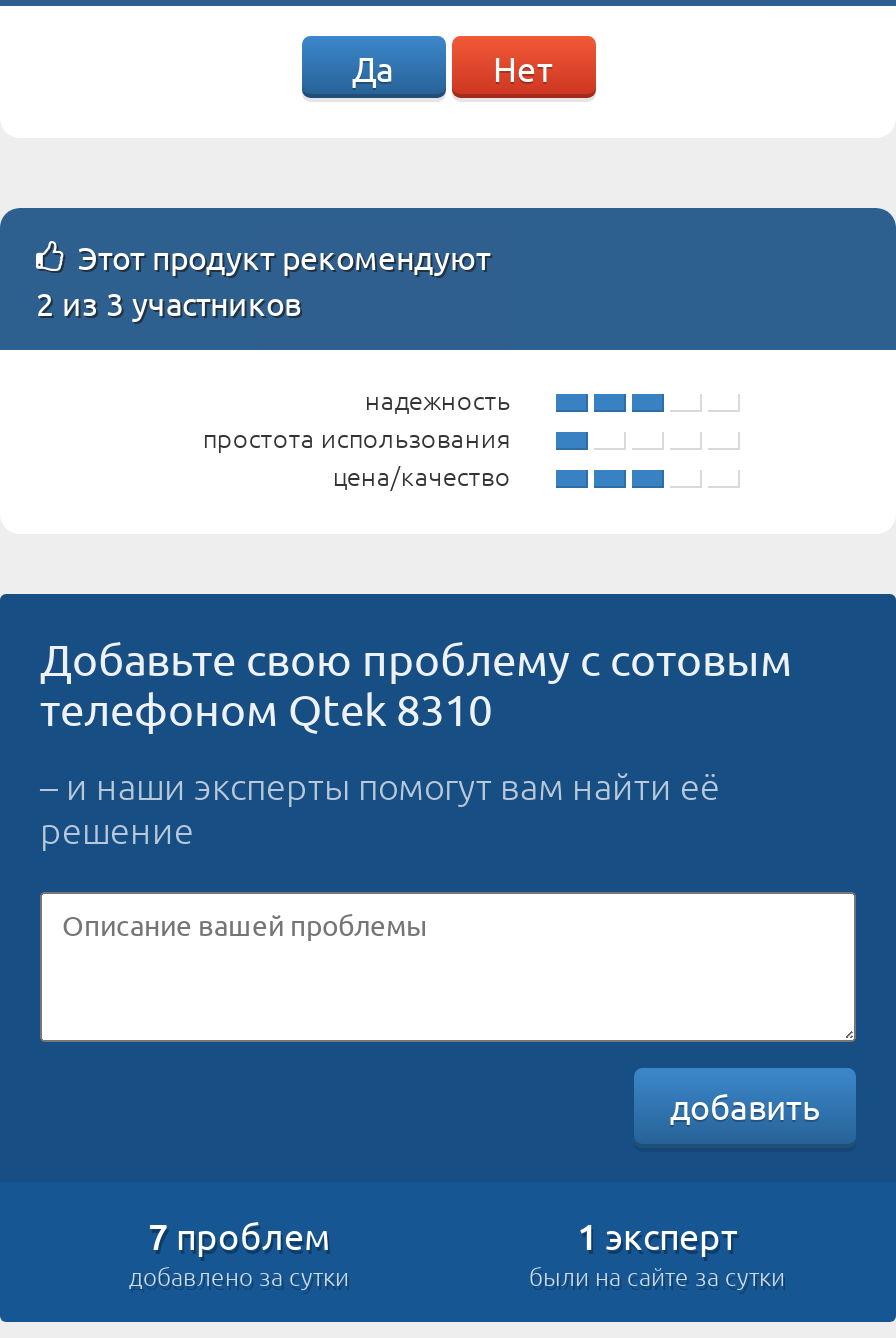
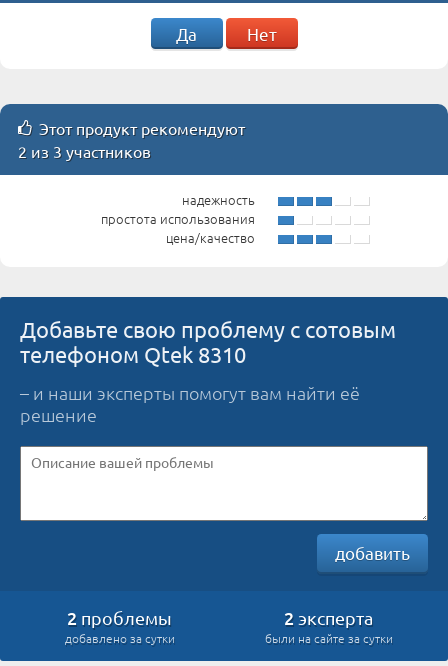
- 7 проблем
+ 2 проблемы

- 1 эксперт
+ 2 эксперта
